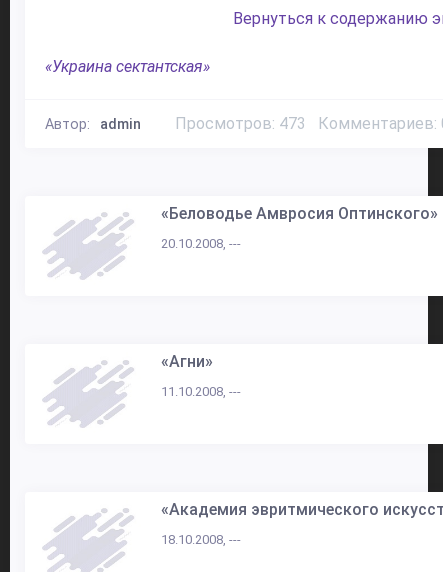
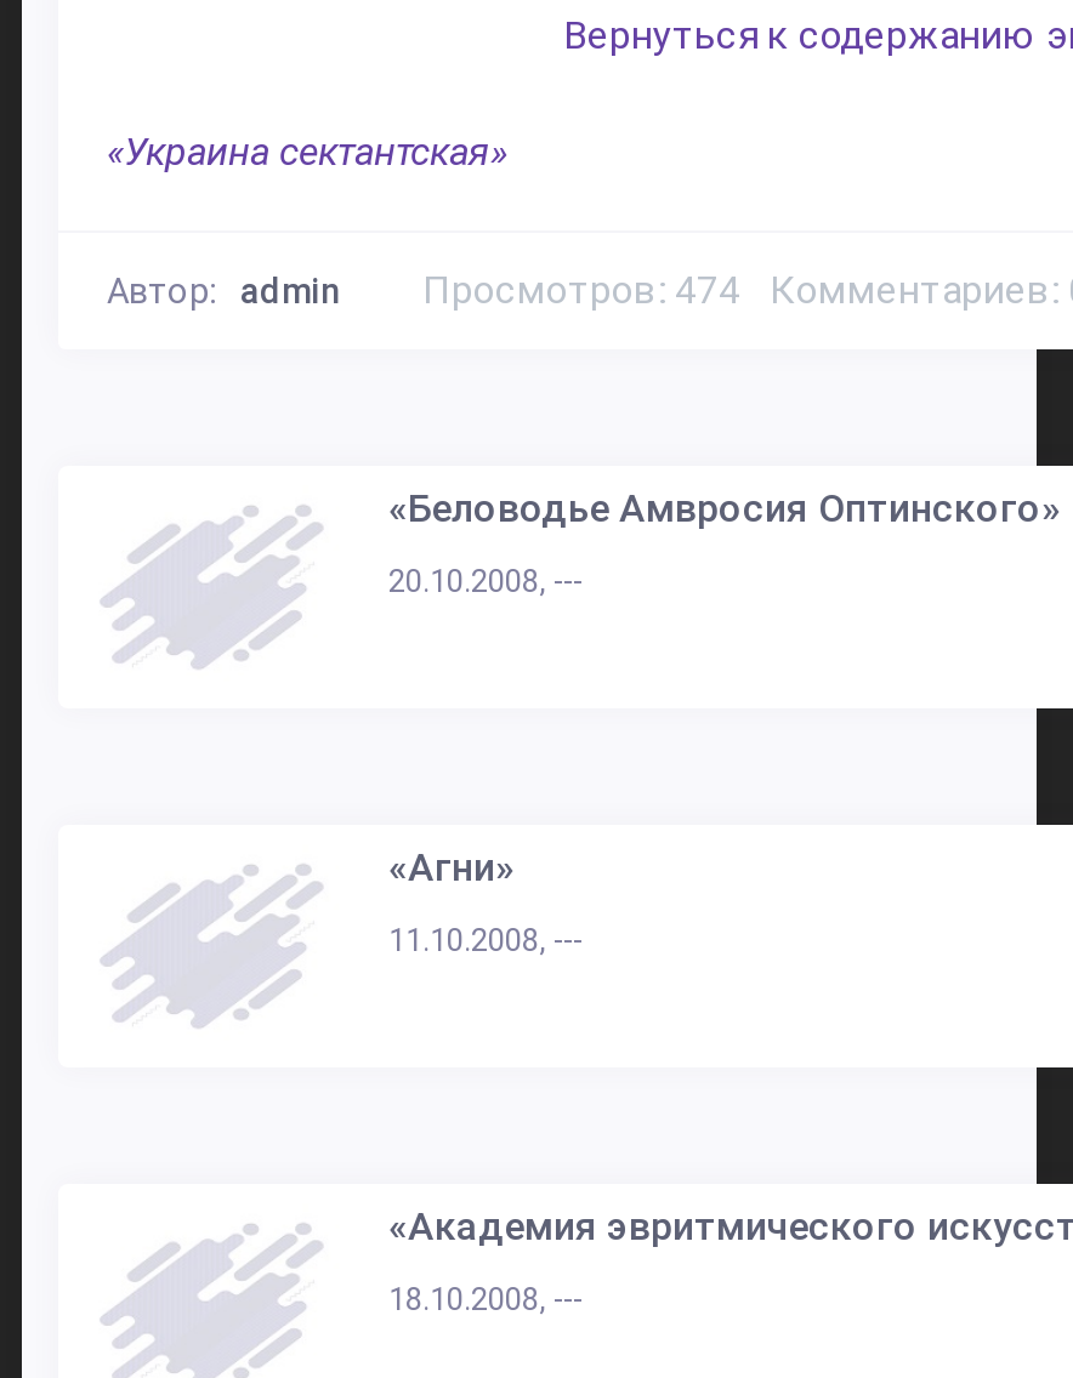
- Просмотров: 473
+ Просмотров: 474
